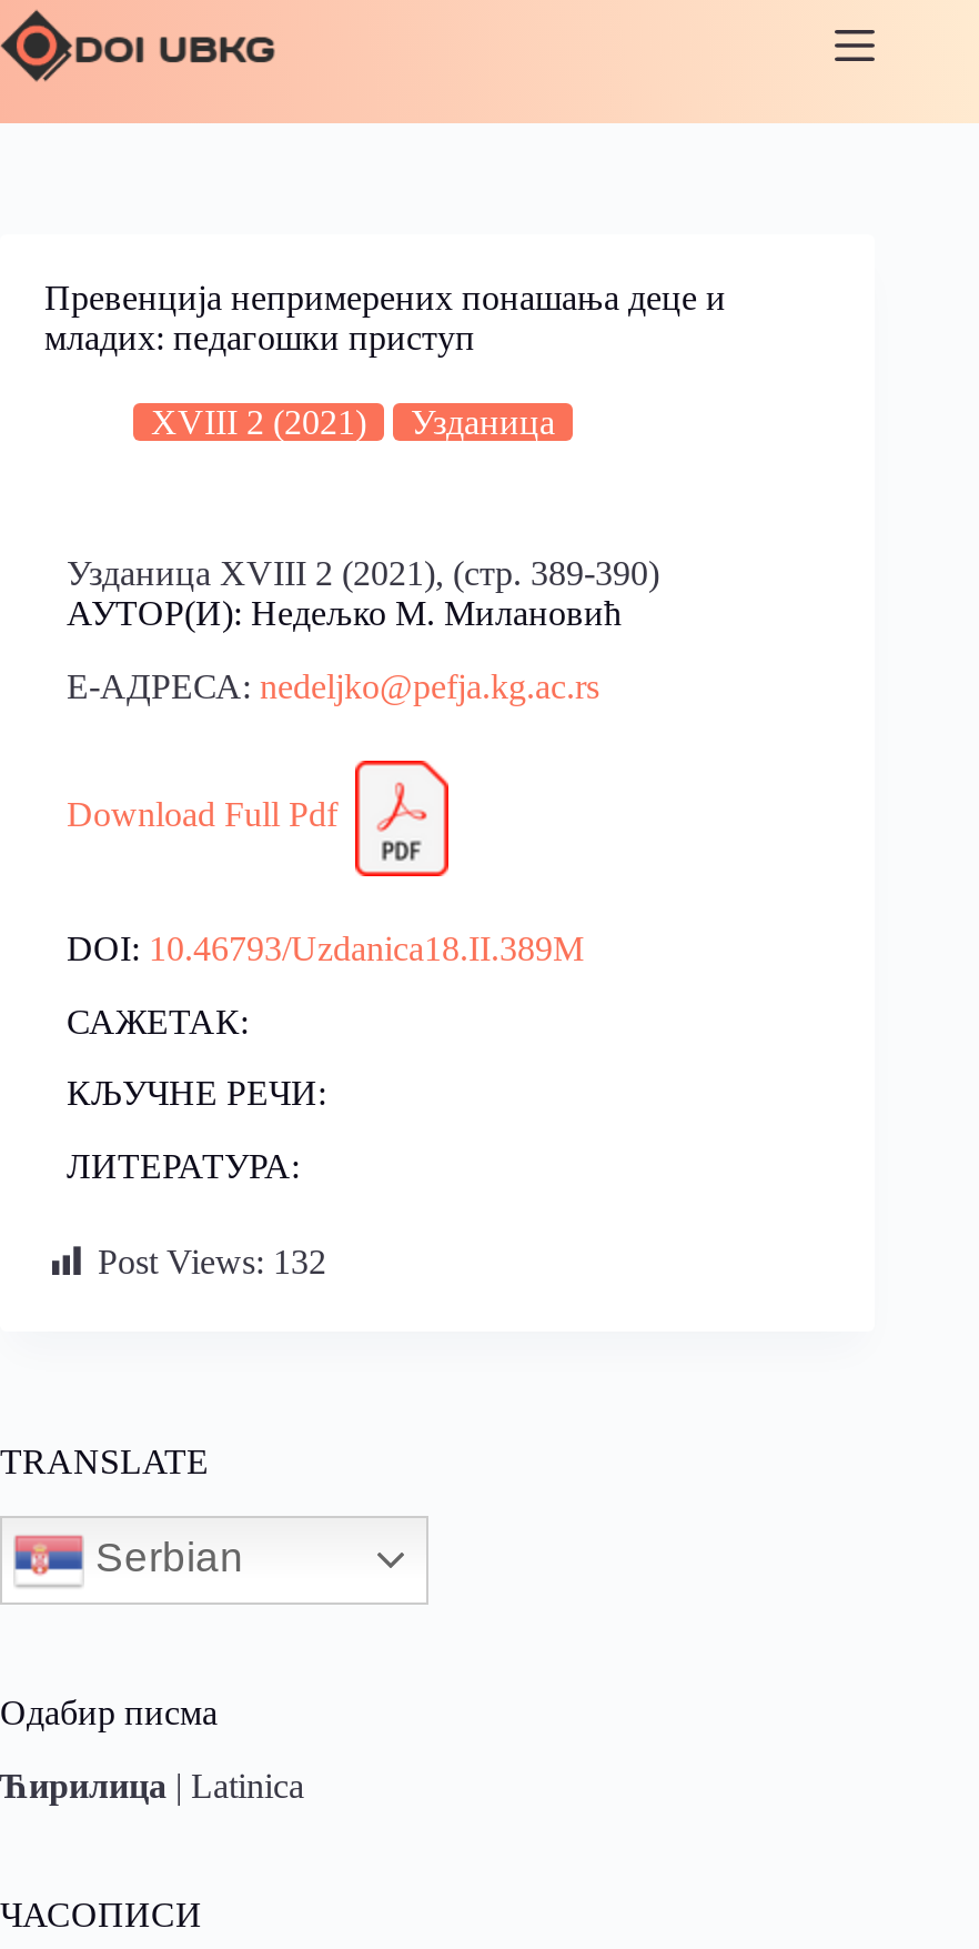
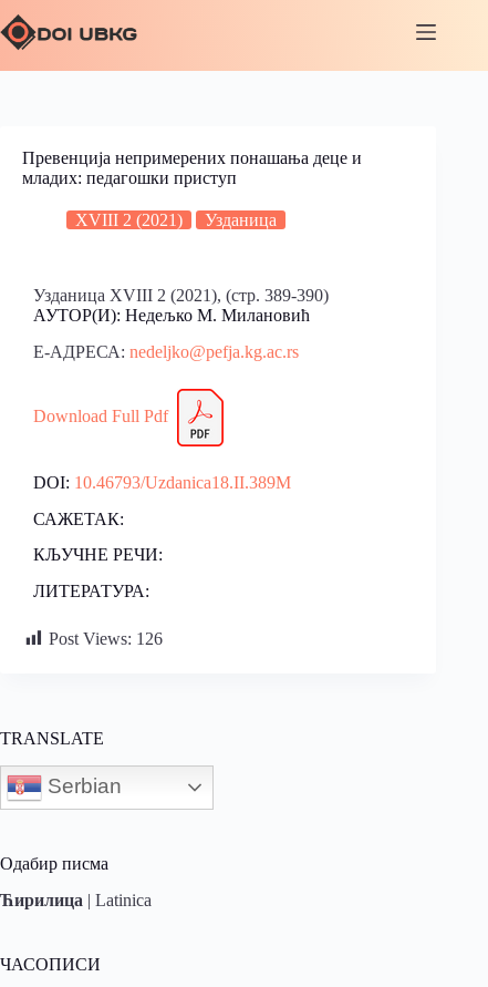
- Post Views: 132
+ Post Views: 126
